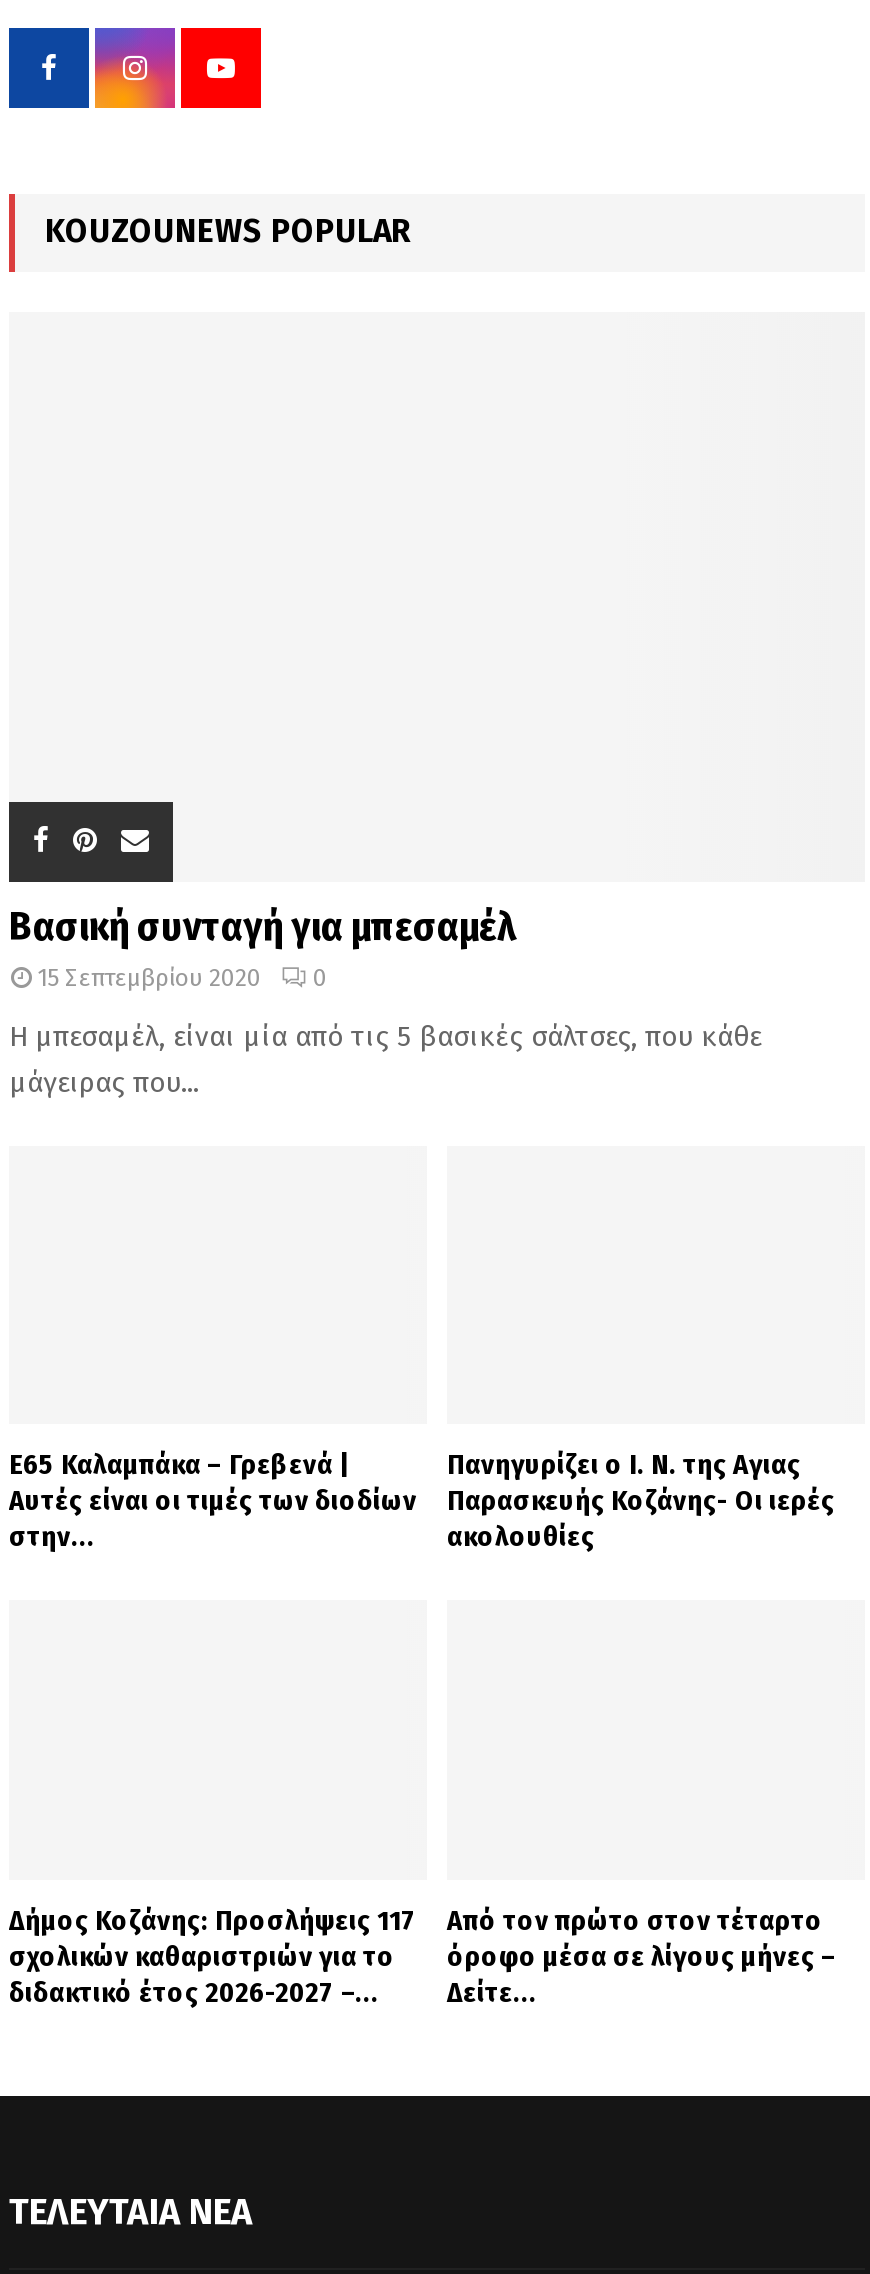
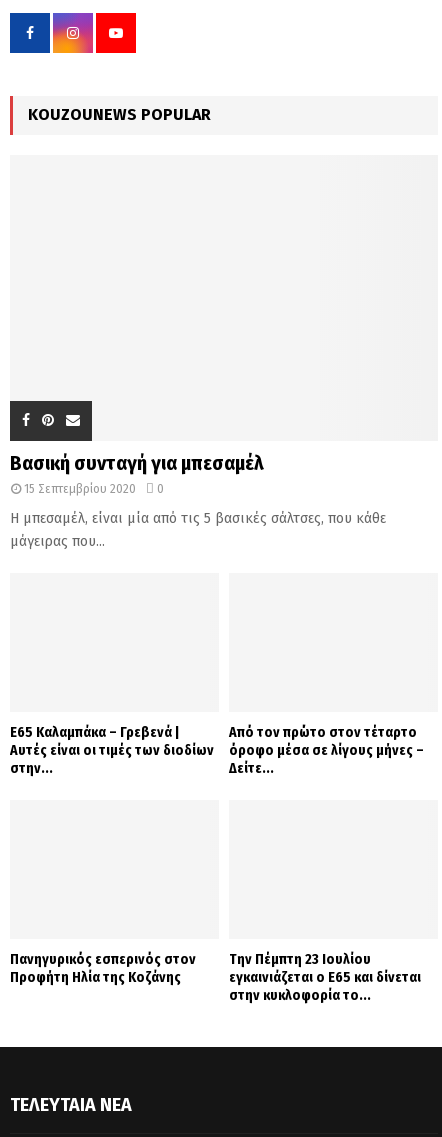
- Πανηγυρίζει ο Ι. Ν. της Αγιας
- Παρασκευής Κοζάνης- Οι ιερές
- ακολουθίες

+ Πανηγυρικός εσπερινός στον
+ Προφήτη Ηλία της Κοζάνης

+ Την Πέμπτη 23 Ιουλίου
+ εγκαινιάζεται ο Ε65 και δίνεται
+ στην κυκλοφορία το...

- Δήμος Κοζάνης: Προσλήψεις 117
- σχολικών καθαριστριών για το
- διδακτικό έτος 2026-2027 –...

moved up: Από τον πρώτο στον τέταρτο | όροφο μέσα σε λίγους μήνες – | Δείτε...
